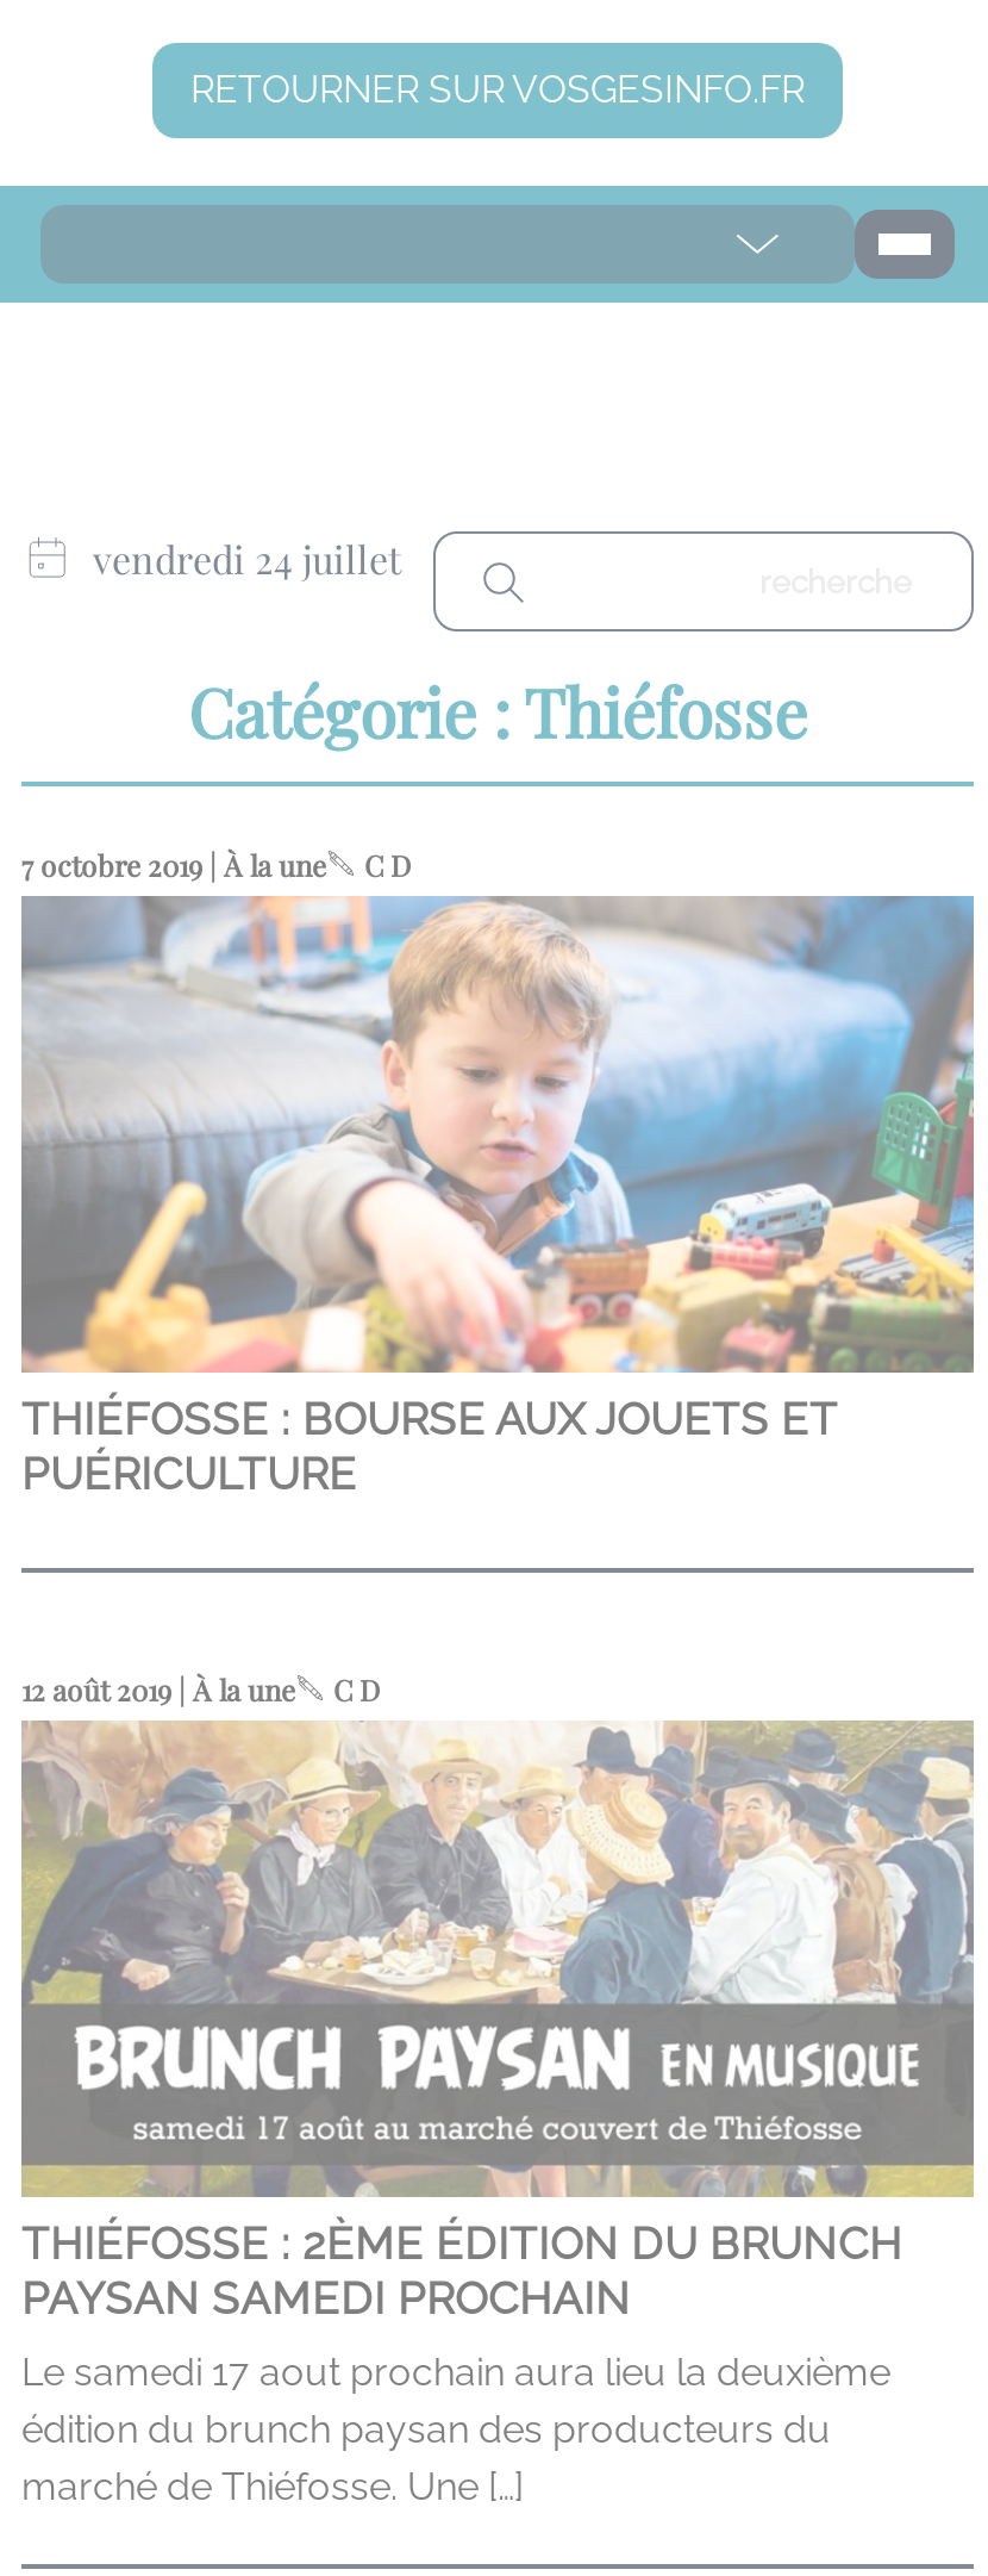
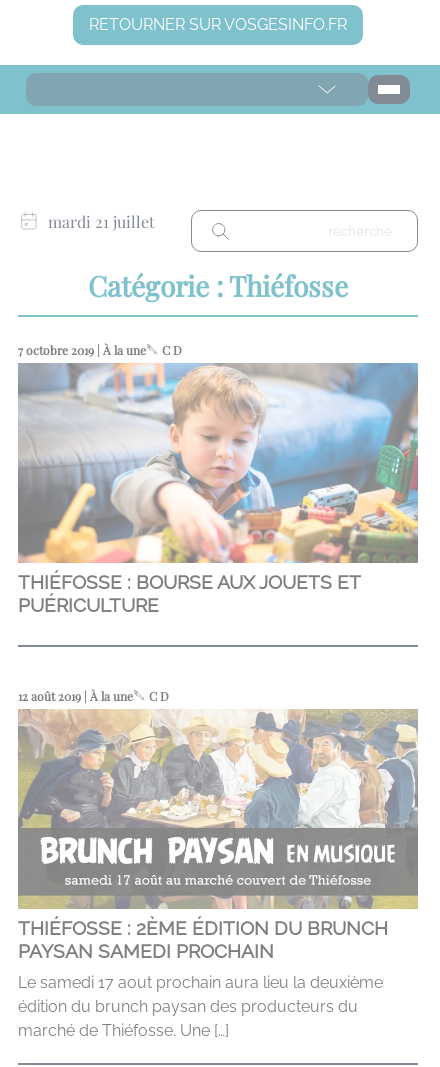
- vendredi 24 juillet
+ mardi 21 juillet
